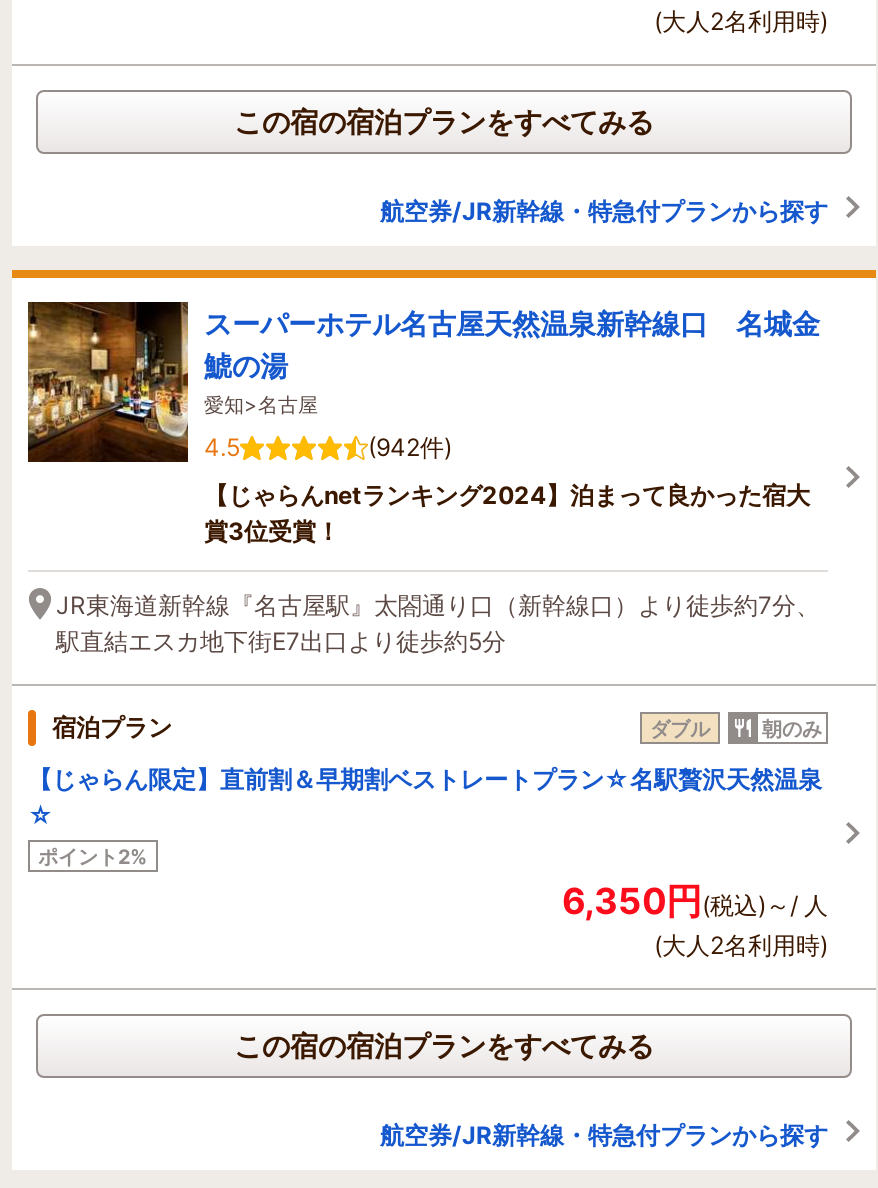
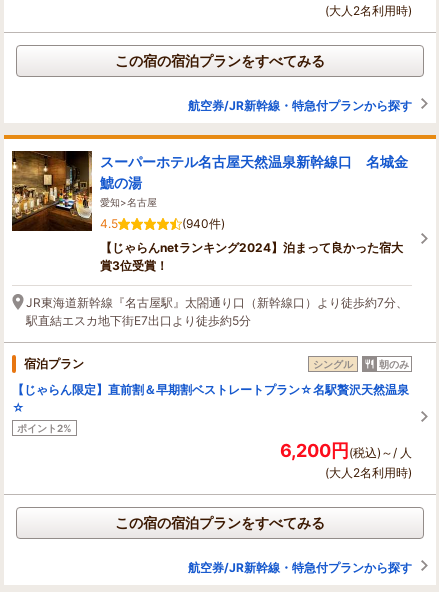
- (942件)
+ (940件)

- ダブル
+ シングル

- 6,350円(税込)～/ 人
+ 6,200円(税込)～/ 人
